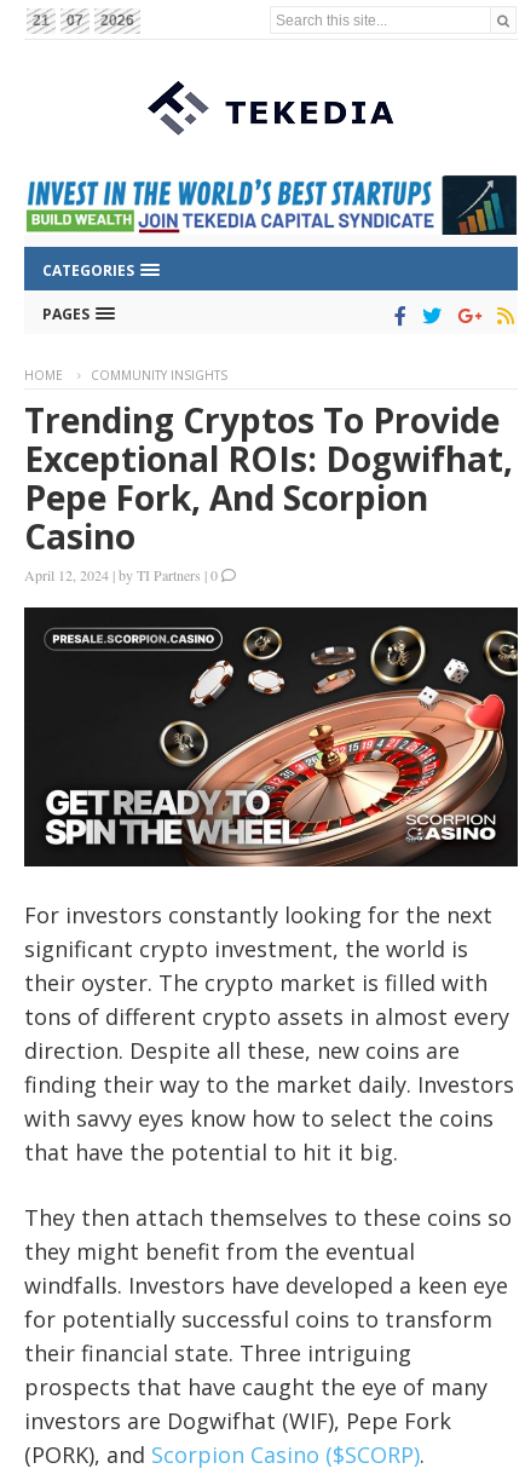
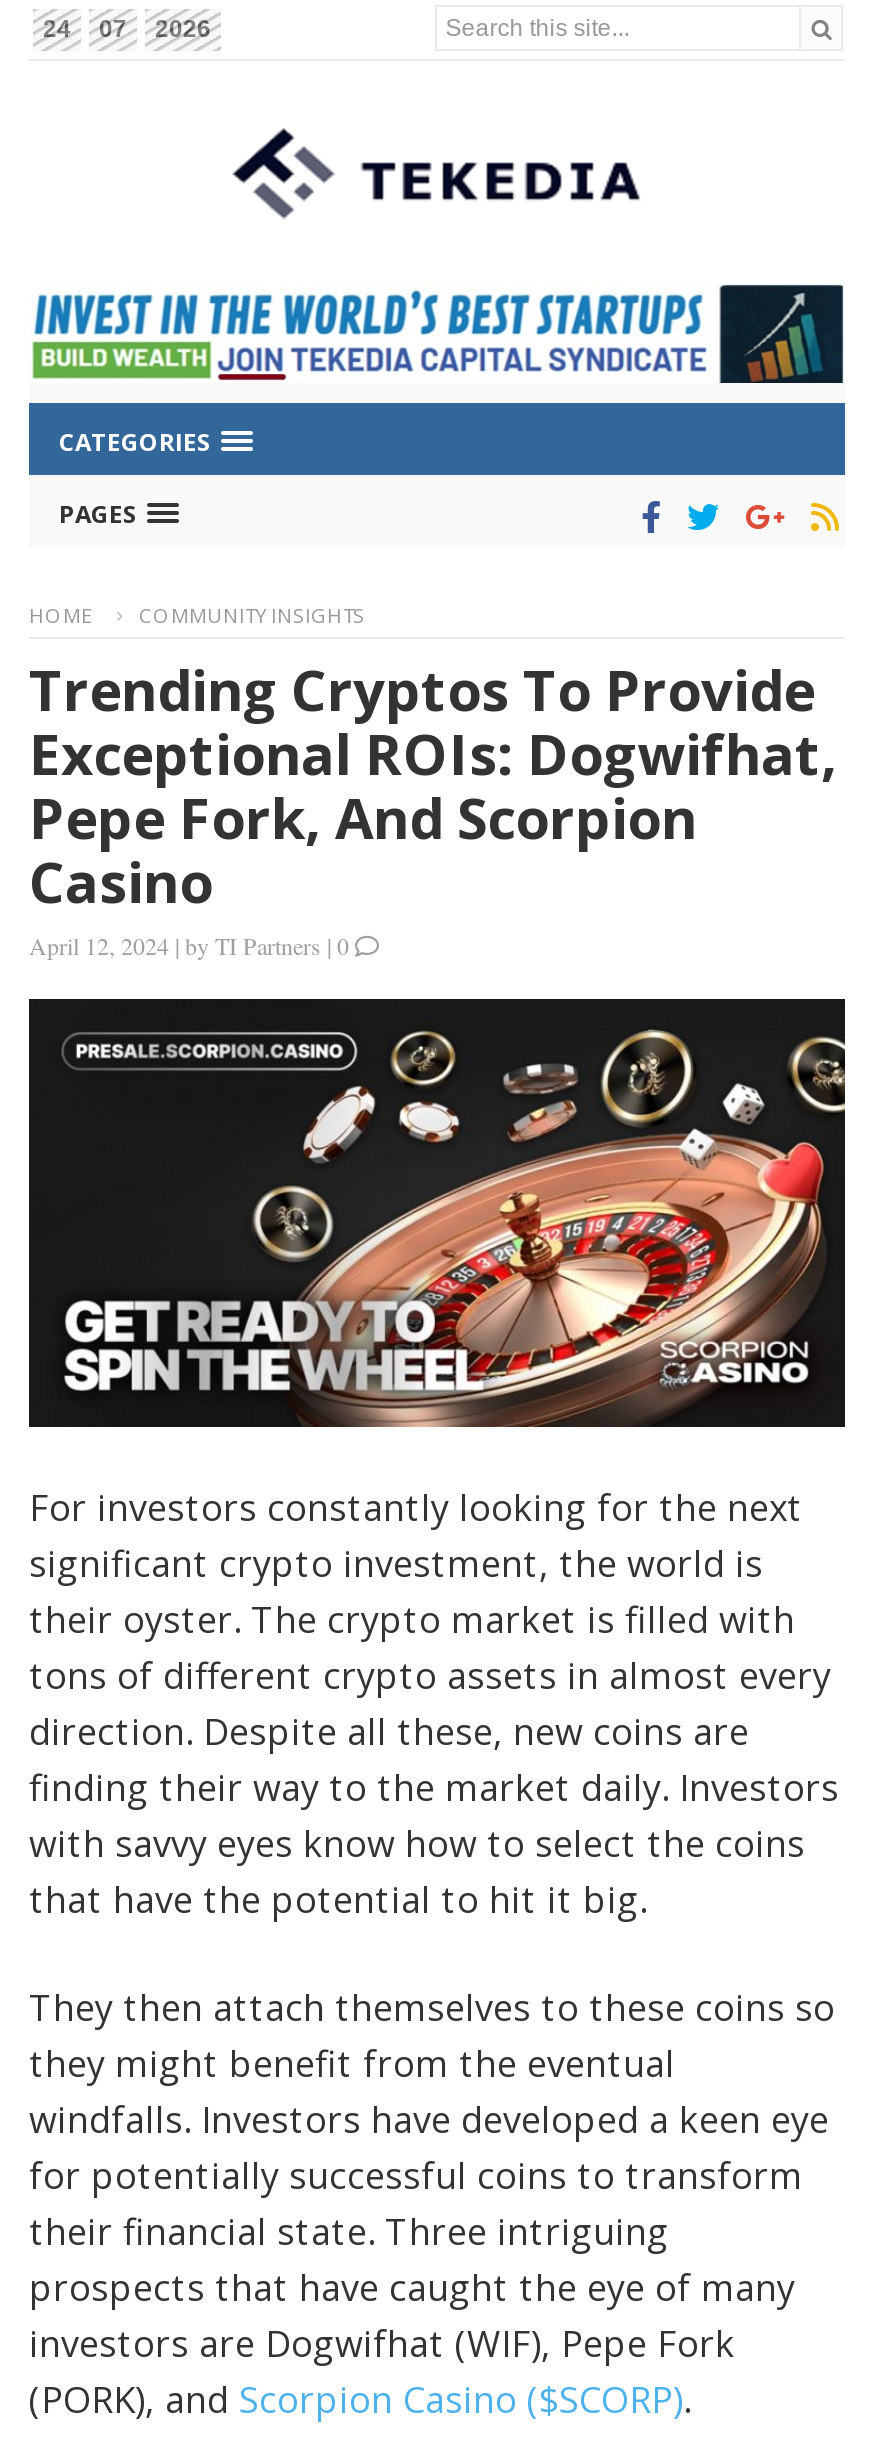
- 21 07 2026
+ 24 07 2026
